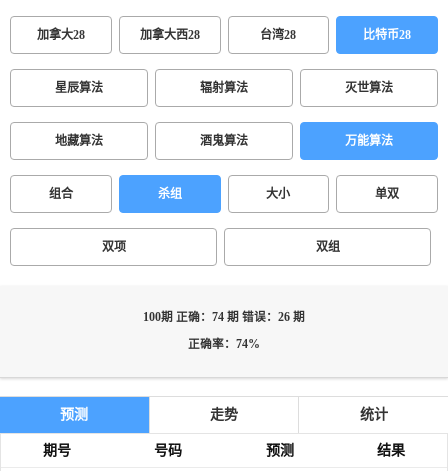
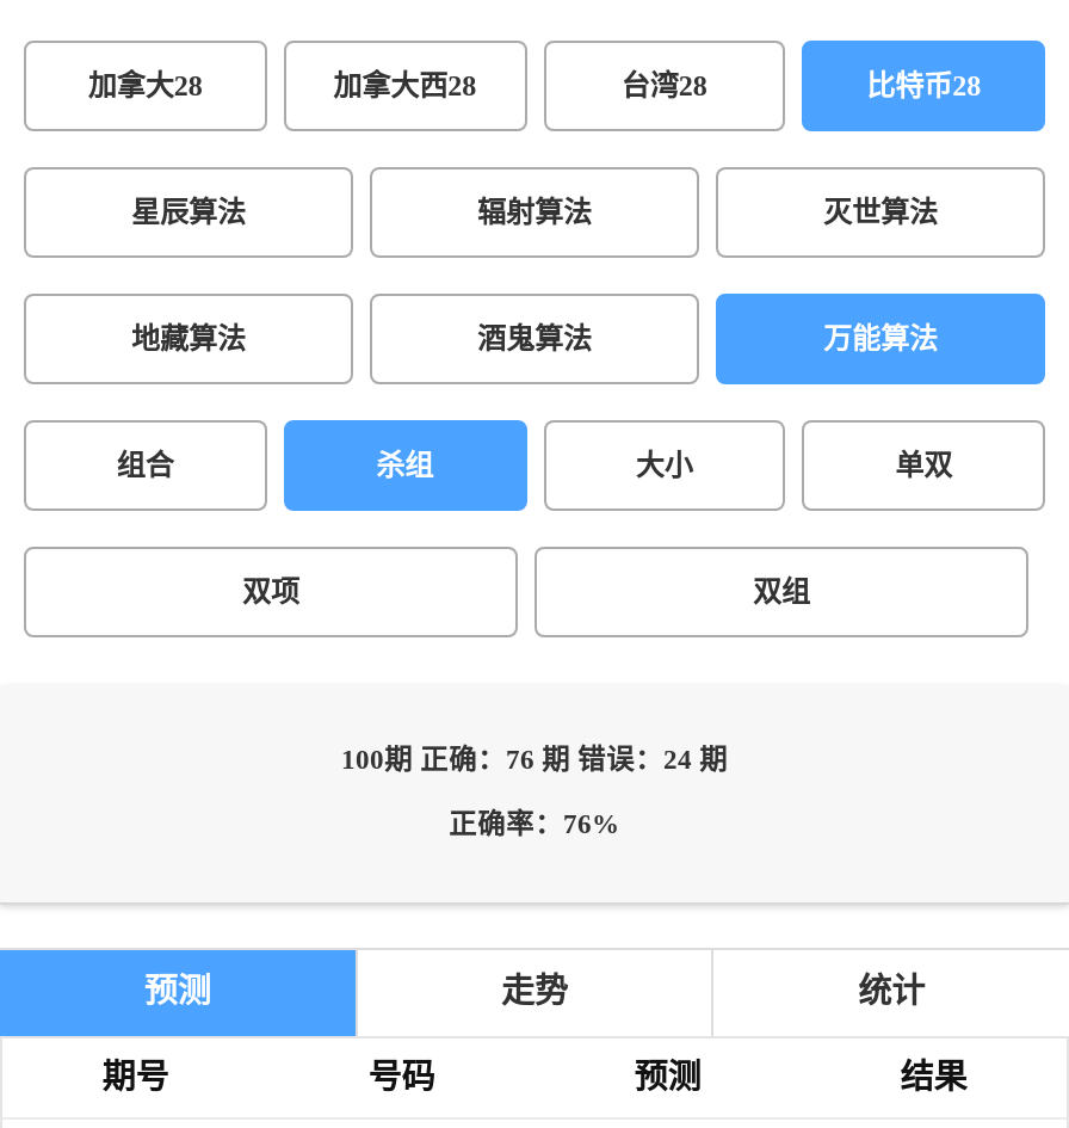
- 100期 正确：74 期 错误：26 期
+ 100期 正确：76 期 错误：24 期

- 正确率：74%
+ 正确率：76%
